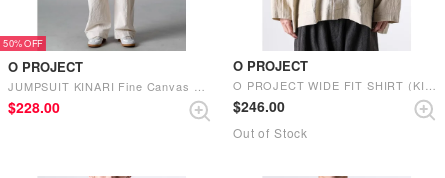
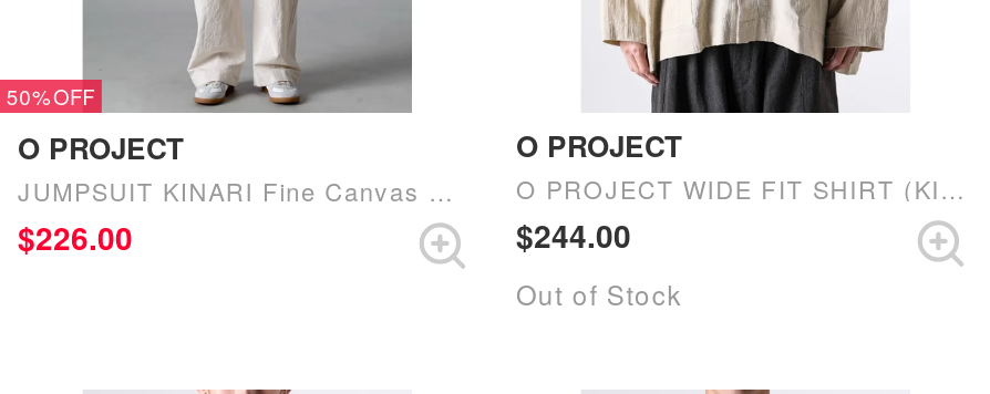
- $‌228.00
+ $‌226.00

- $‌246.00
+ $‌244.00
